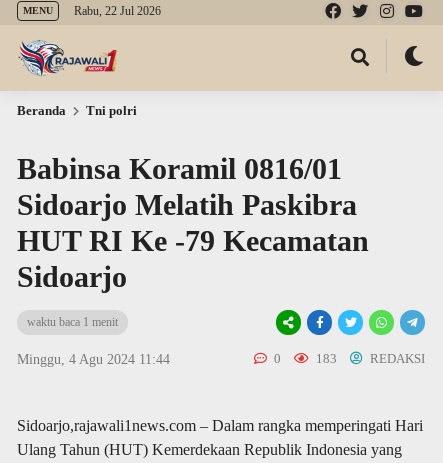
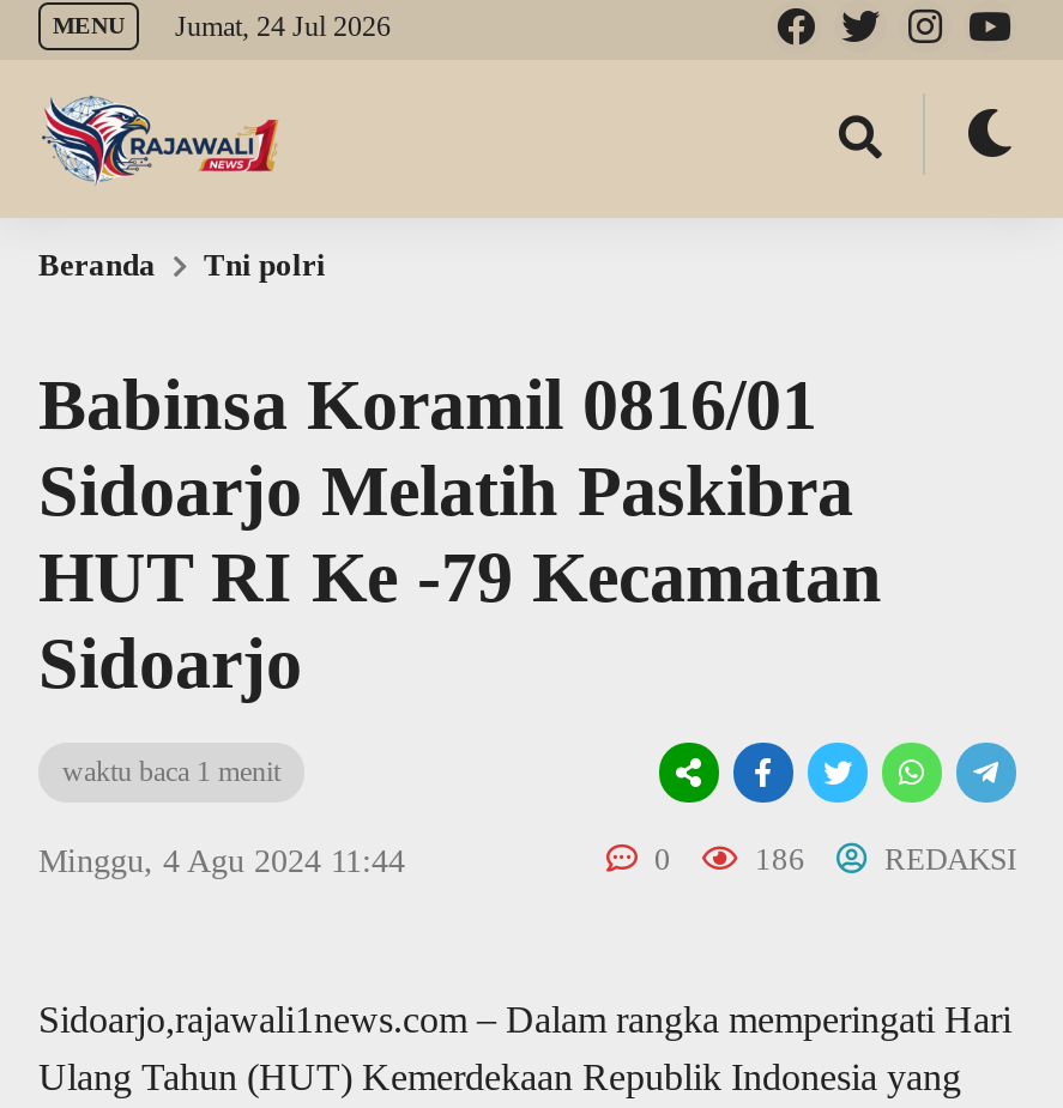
- MENU Rabu, 22 Jul 2026
+ MENU Jumat, 24 Jul 2026

- 0 183 REDAKSI
+ 0 186 REDAKSI
